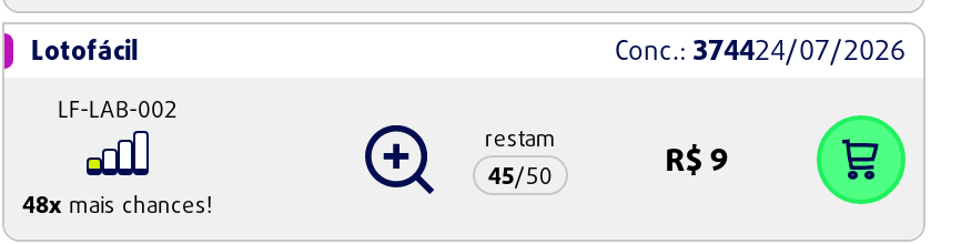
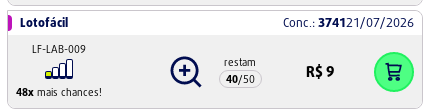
- Conc.: 374424/07/2026
+ Conc.: 374121/07/2026

- LF-LAB-002
+ LF-LAB-009

- 45/50
+ 40/50
